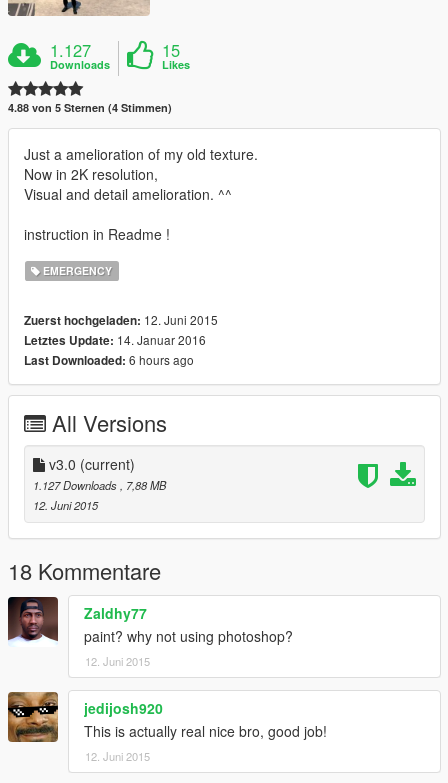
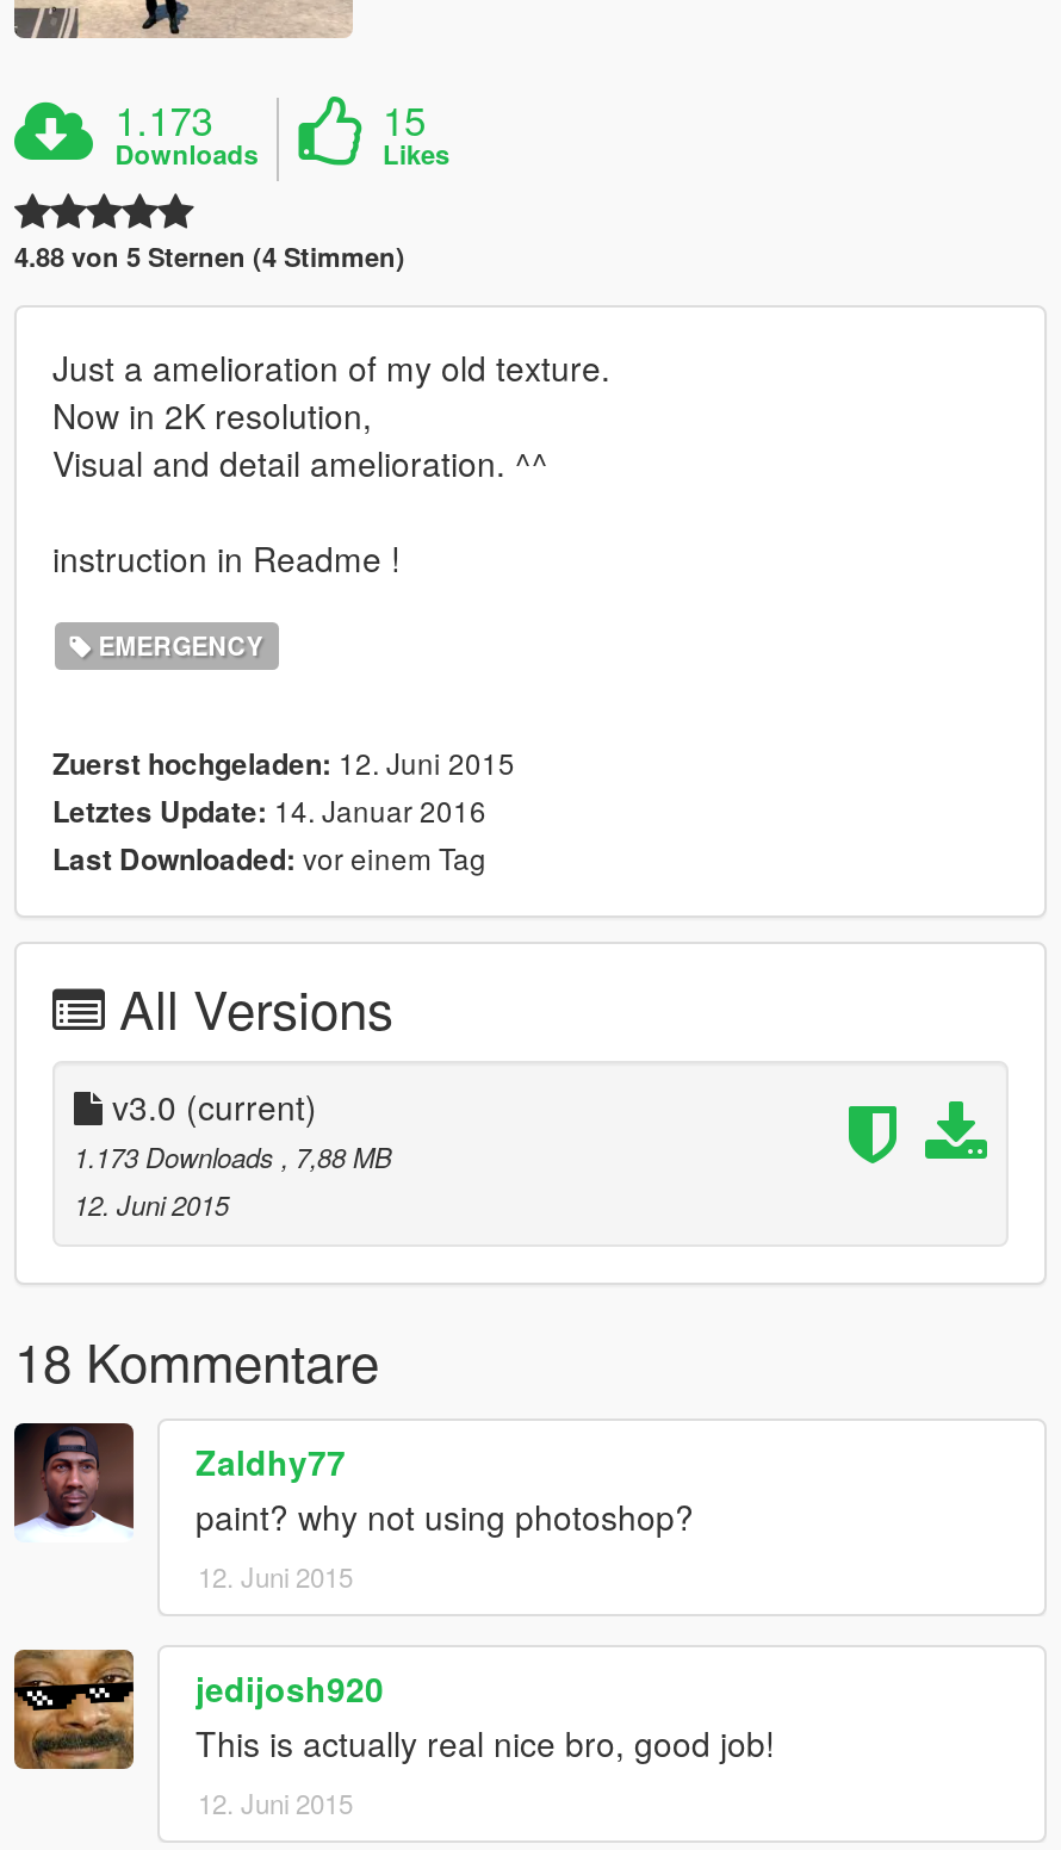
- 1.127
+ 1.173

- Last Downloaded: 6 hours ago
+ Last Downloaded: vor einem Tag

- 1.127 Downloads, 7,88 MB
+ 1.173 Downloads, 7,88 MB
